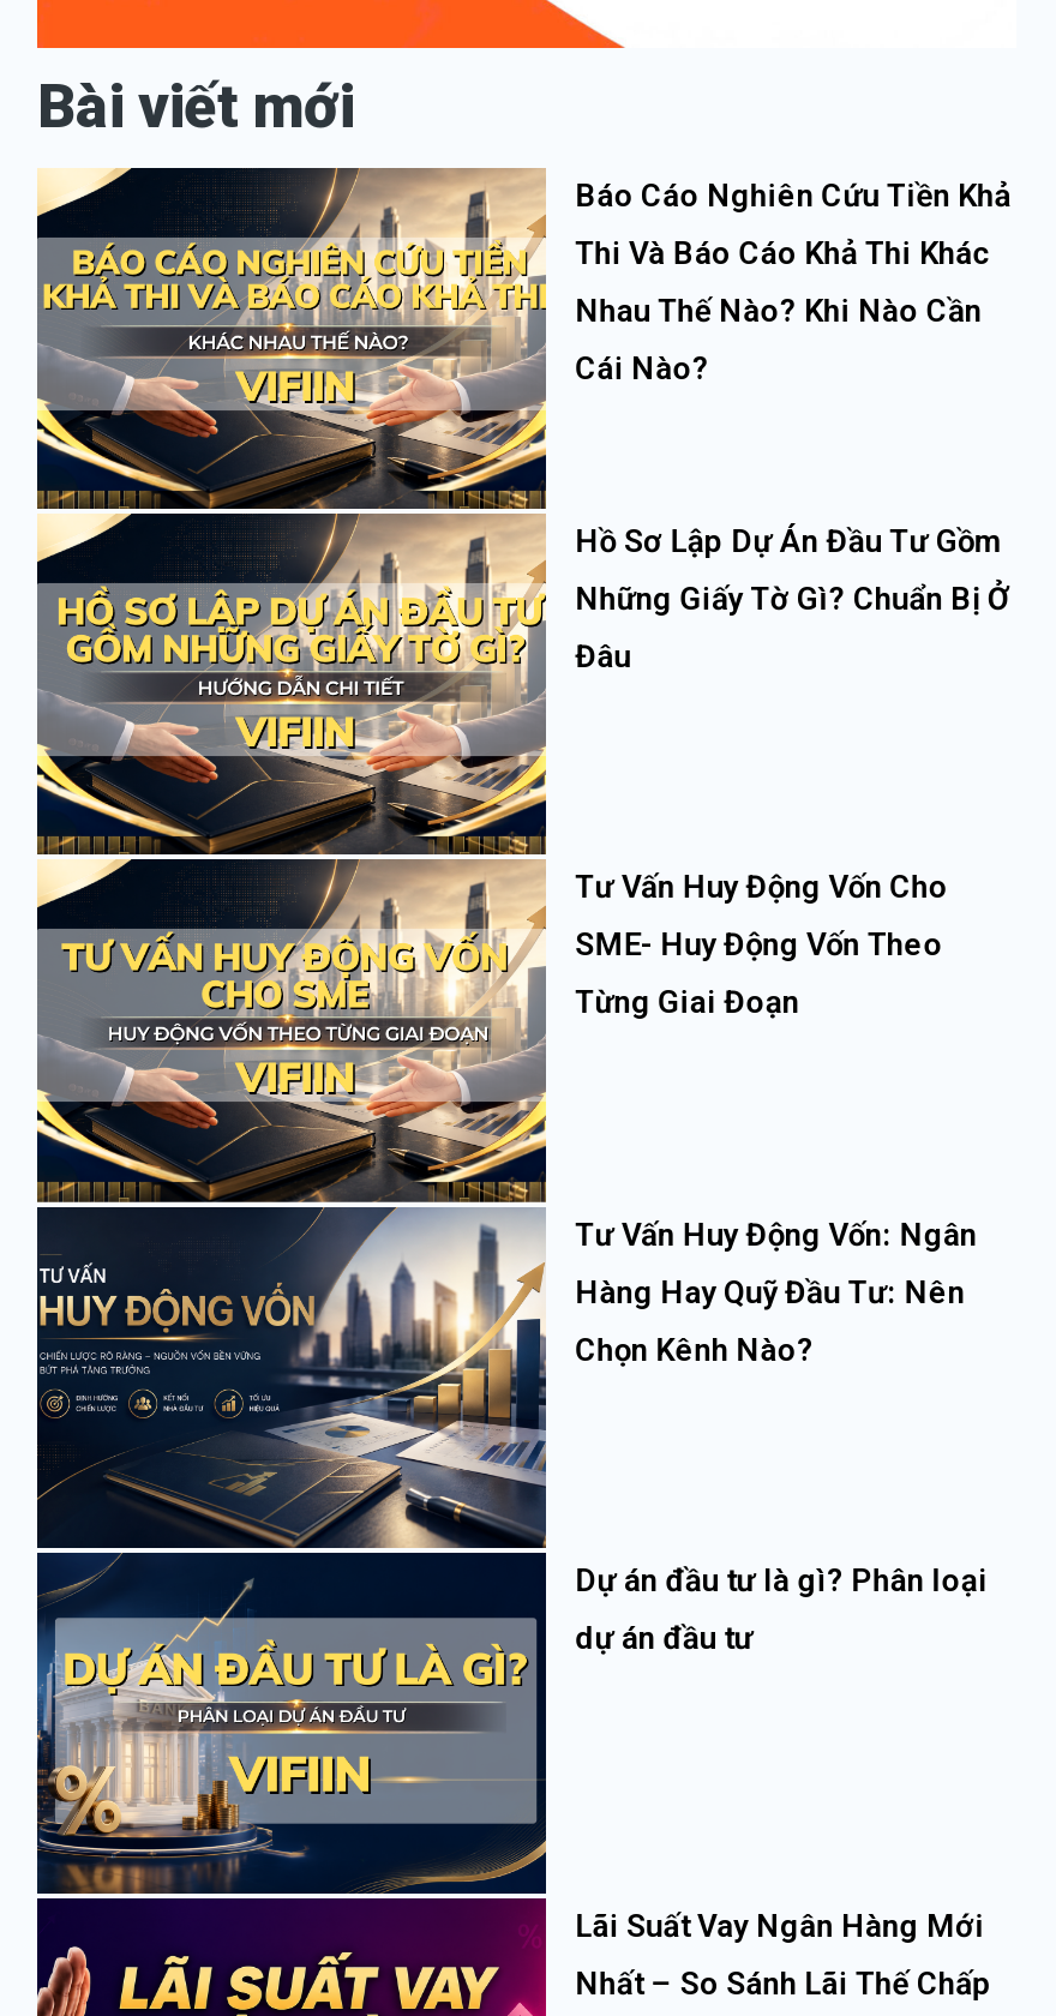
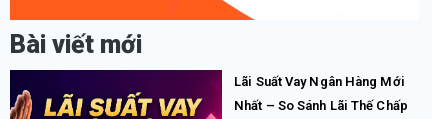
- [image]
- Báo Cáo Nghiên Cứu Tiền Khả
- Thi Và Báo Cáo Khả Thi Khác
- Nhau Thế Nào? Khi Nào Cần
- Cái Nào?

- Hồ Sơ Lập Dự Án Đầu Tư Gồm
- Những Giấy Tờ Gì? Chuẩn Bị Ở
- Đâu

- Tư Vấn Huy Động Vốn Cho
- SME- Huy Động Vốn Theo
- Từng Giai Đoạn

- Tư Vấn Huy Động Vốn: Ngân
- Hàng Hay Quỹ Đầu Tư: Nên
- Chọn Kênh Nào?

- Dự án đầu tư là gì? Phân loại
- dự án đầu tư
